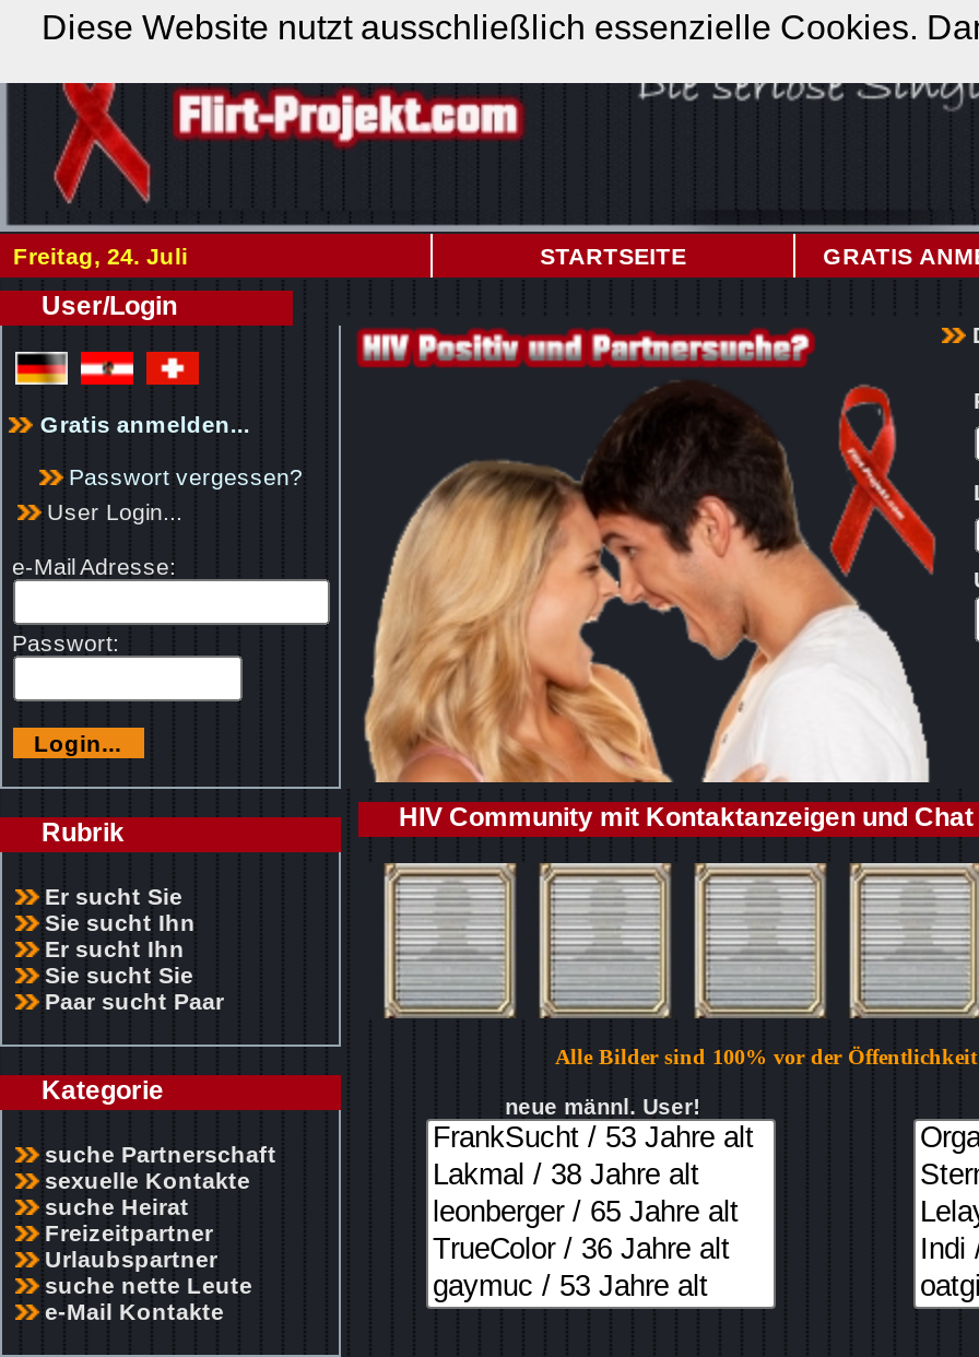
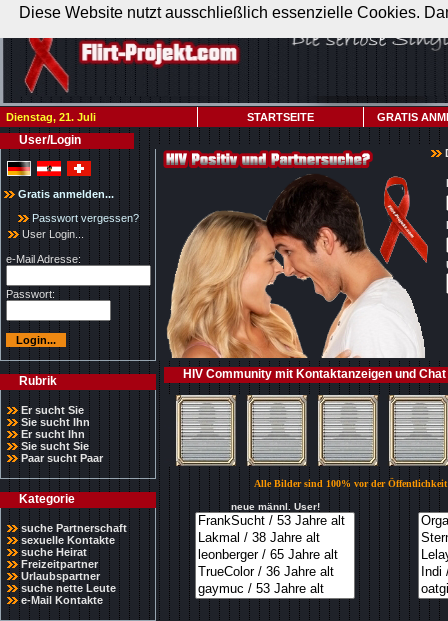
- Freitag, 24. Juli
+ Dienstag, 21. Juli
